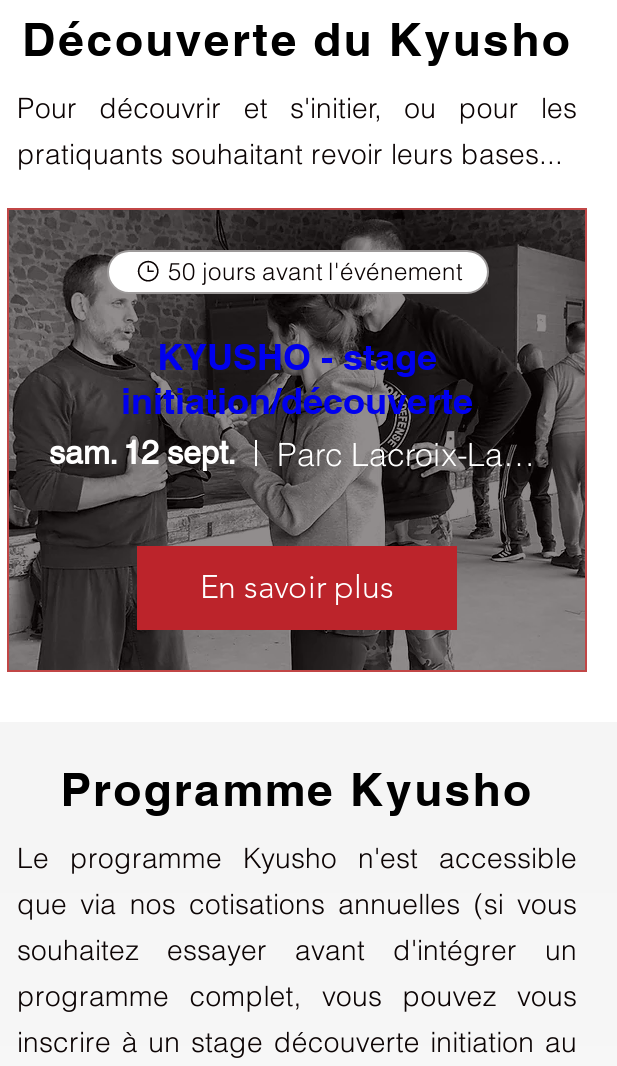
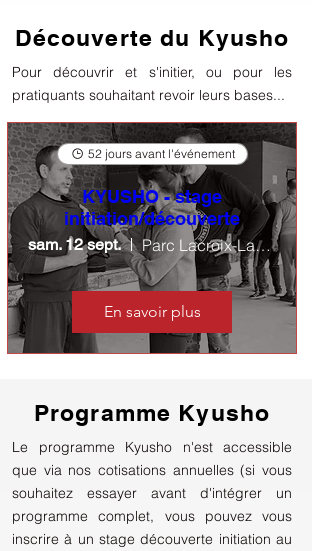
- 50 jours avant l'événement
+ 52 jours avant l'événement
